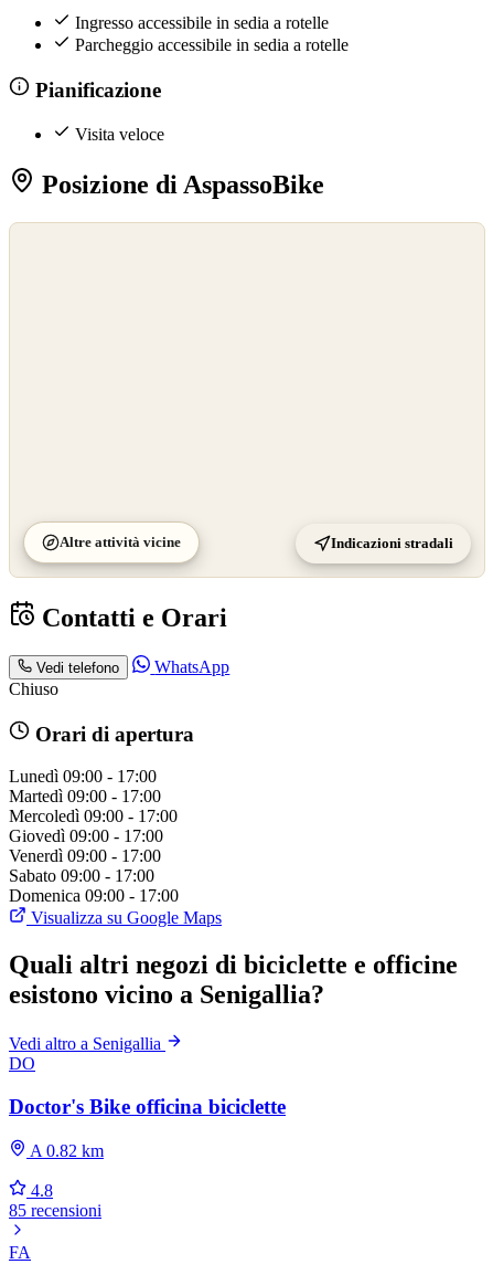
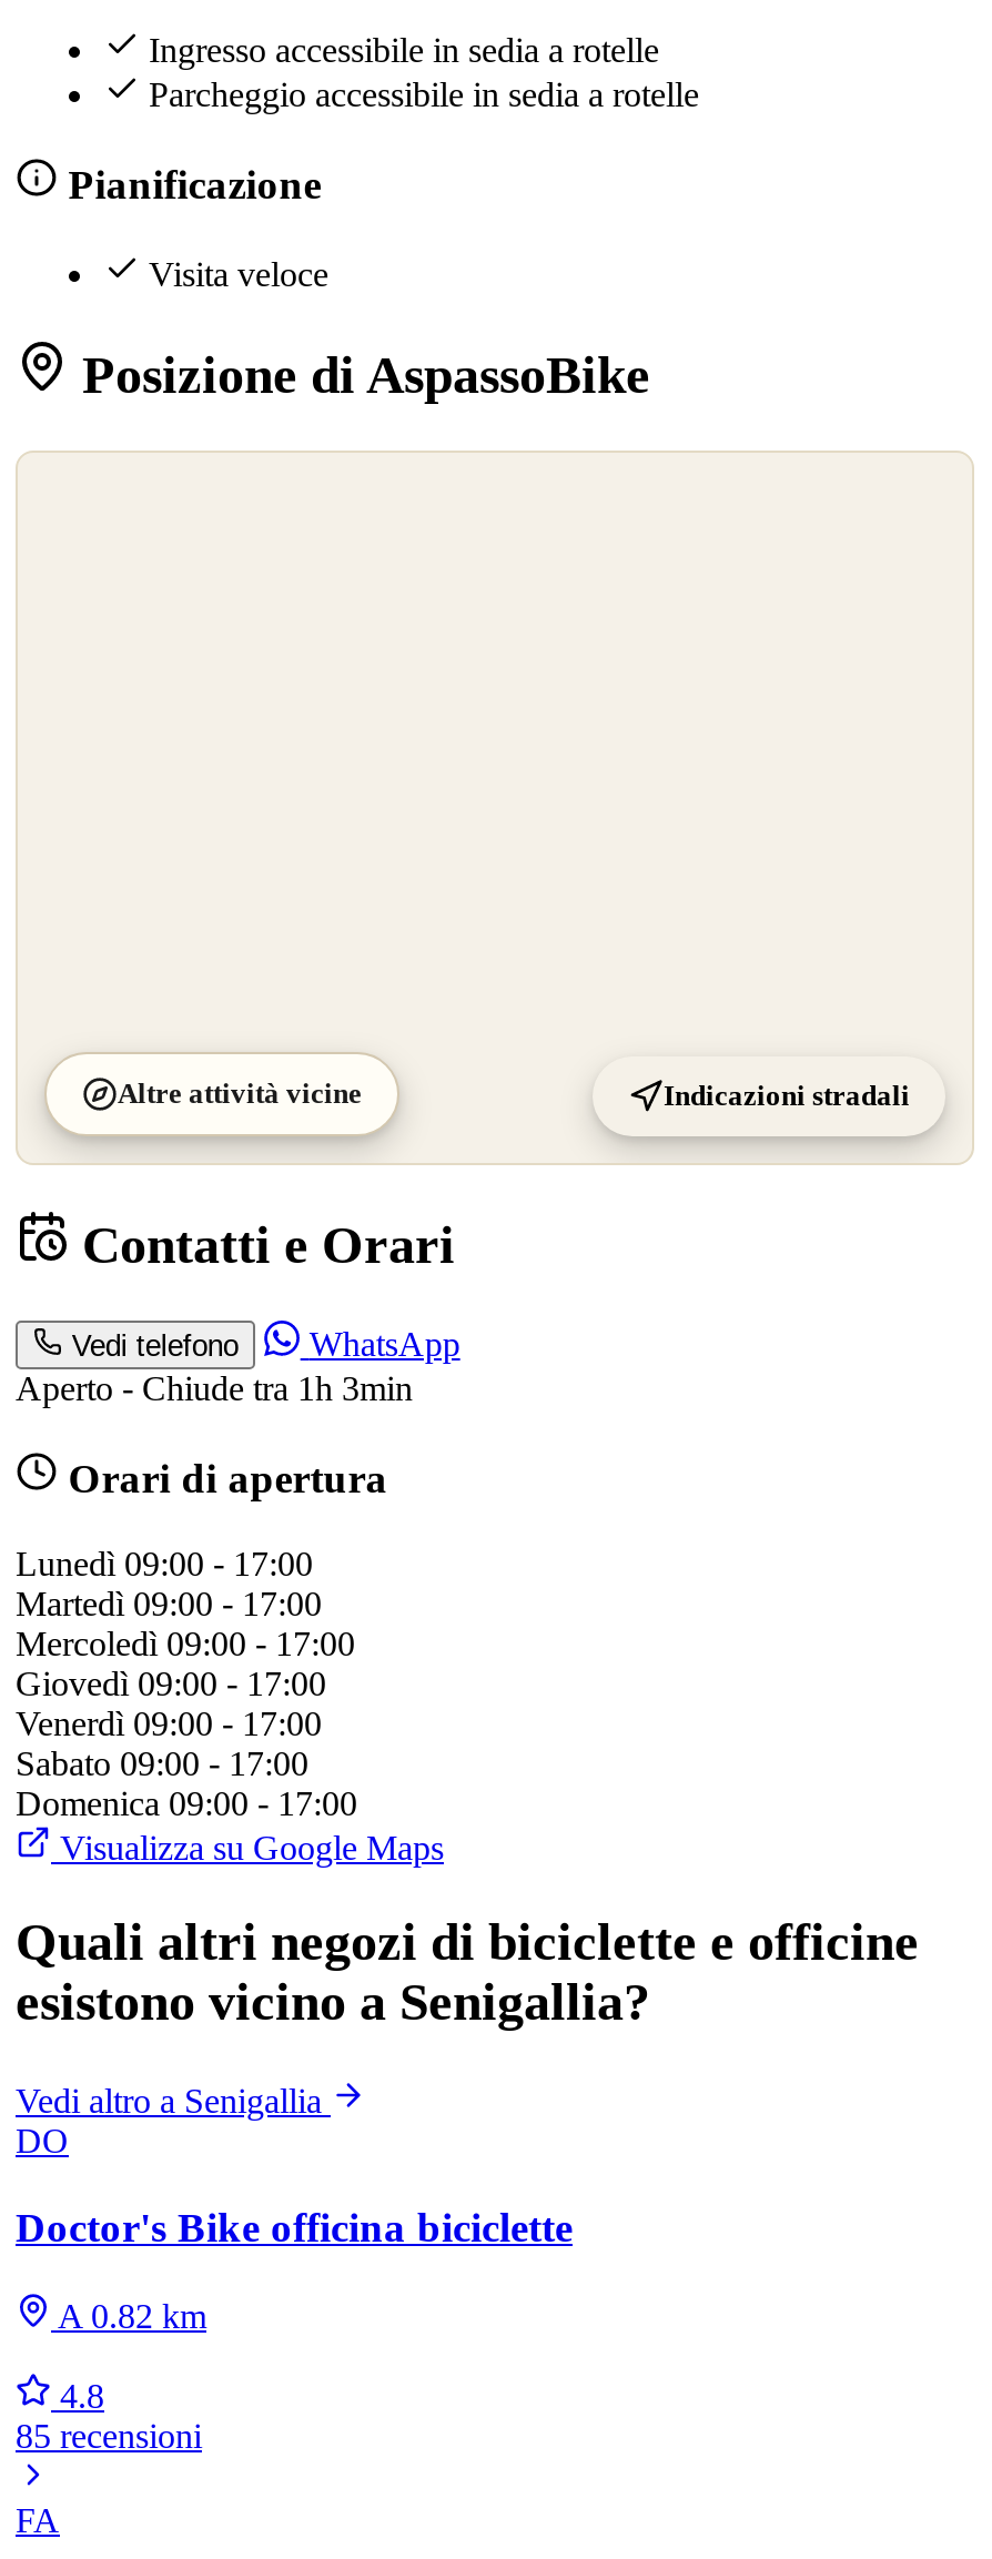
- Chiuso
+ Aperto - Chiude tra 1h 3min
